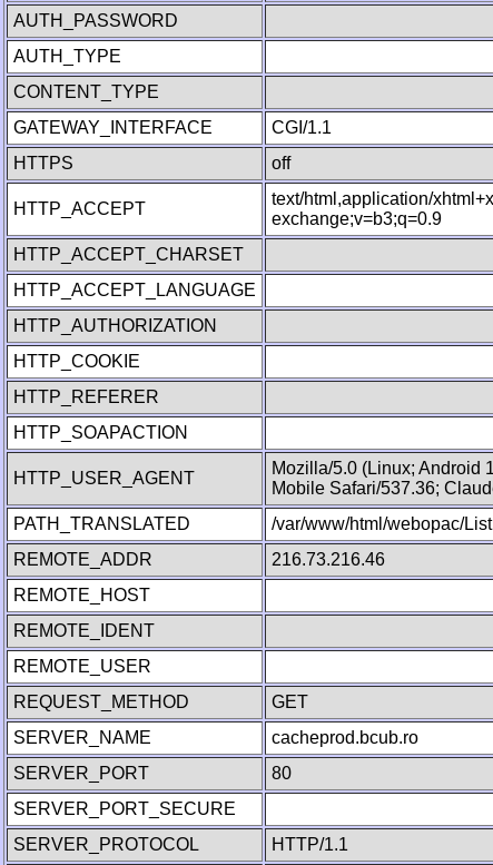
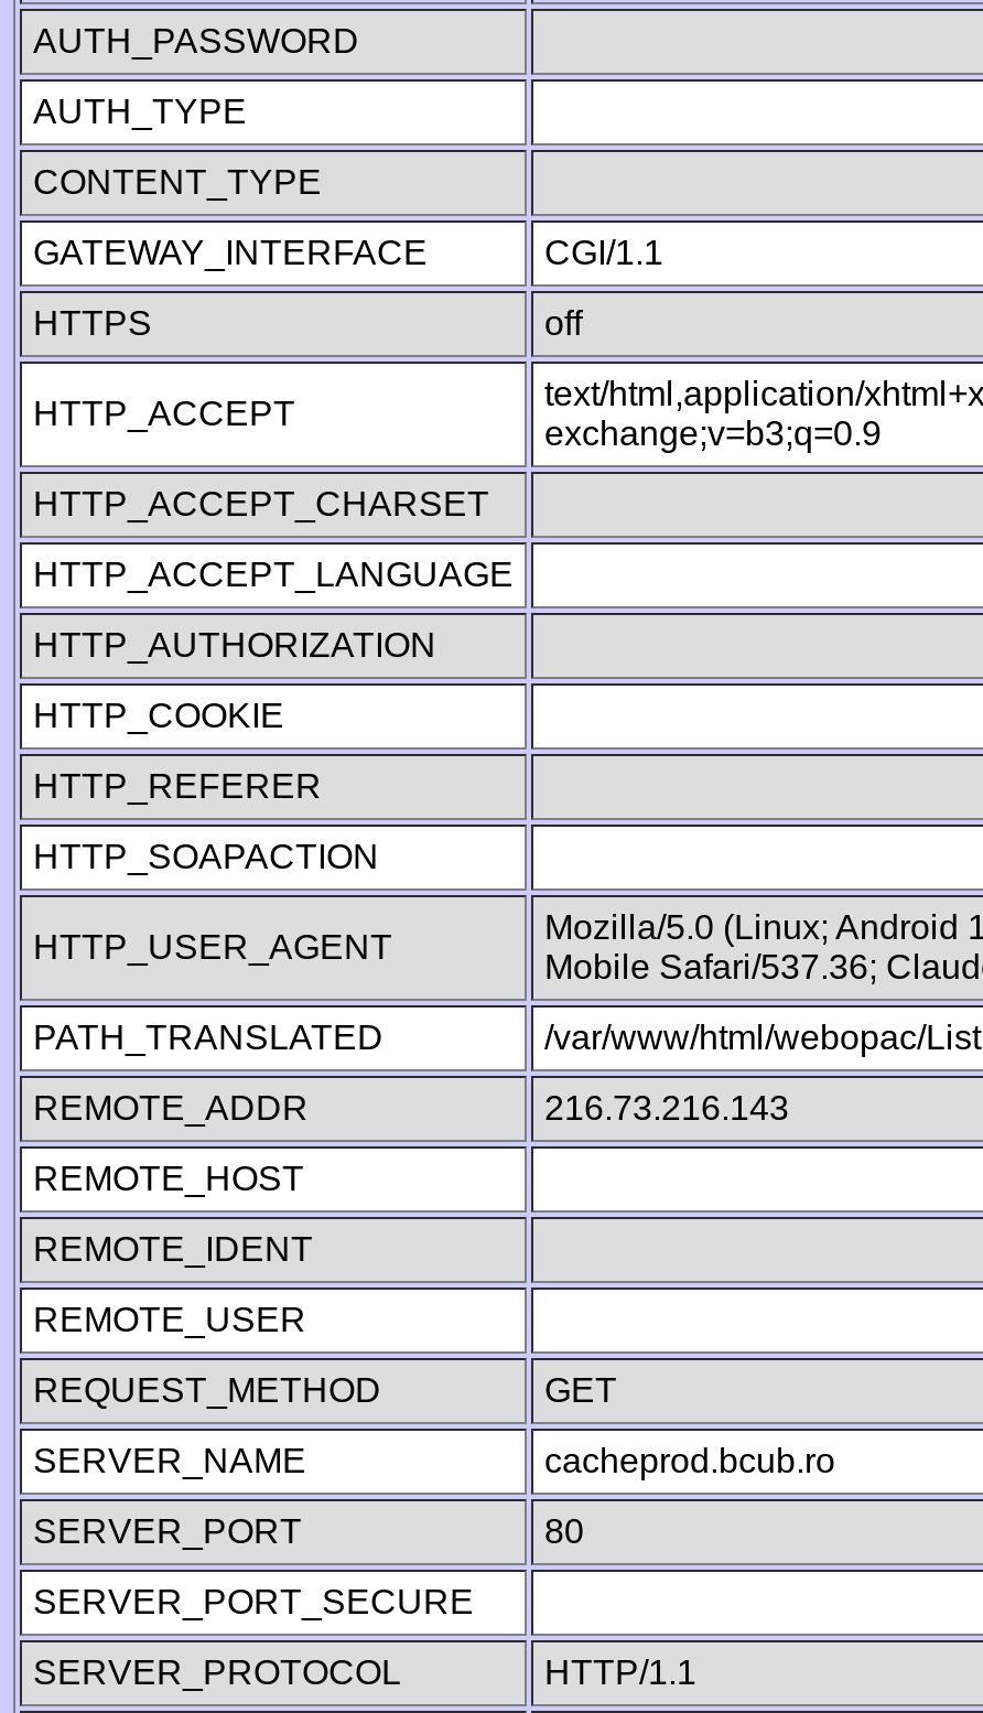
- 216.73.216.46
+ 216.73.216.143
